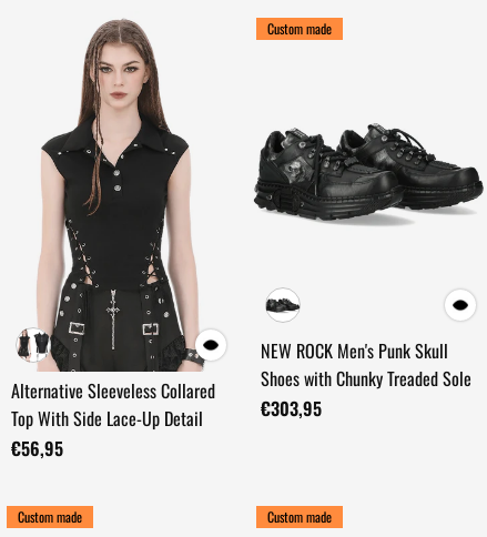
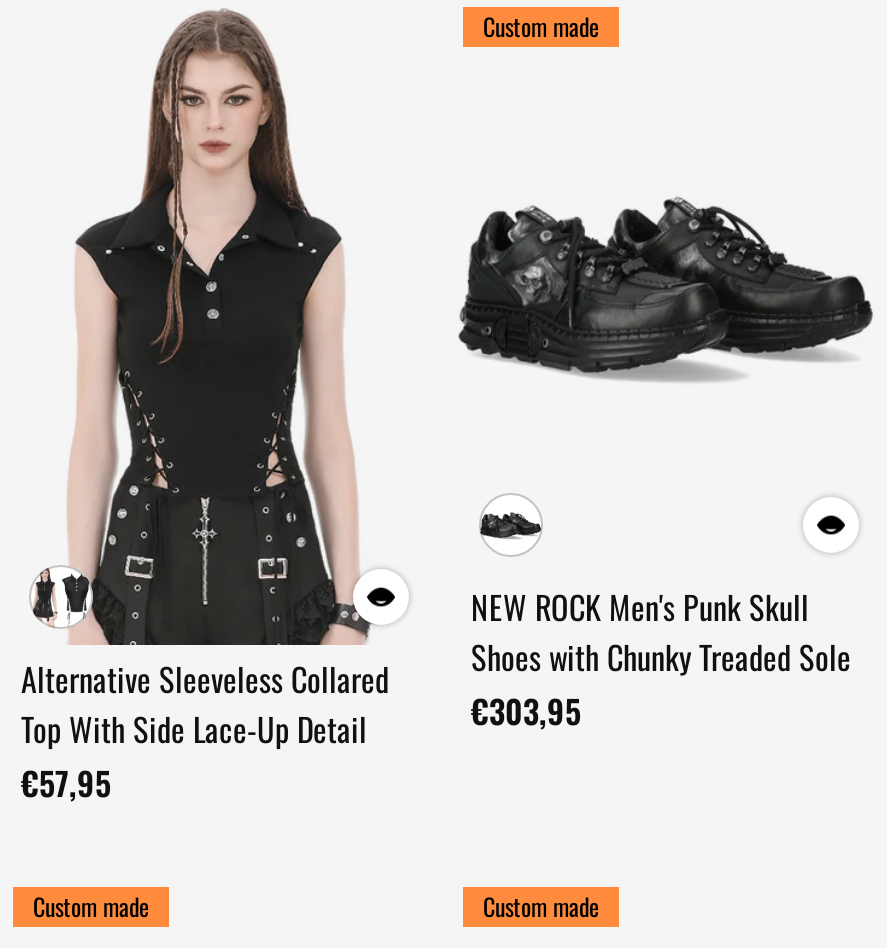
- €56,95
+ €57,95
